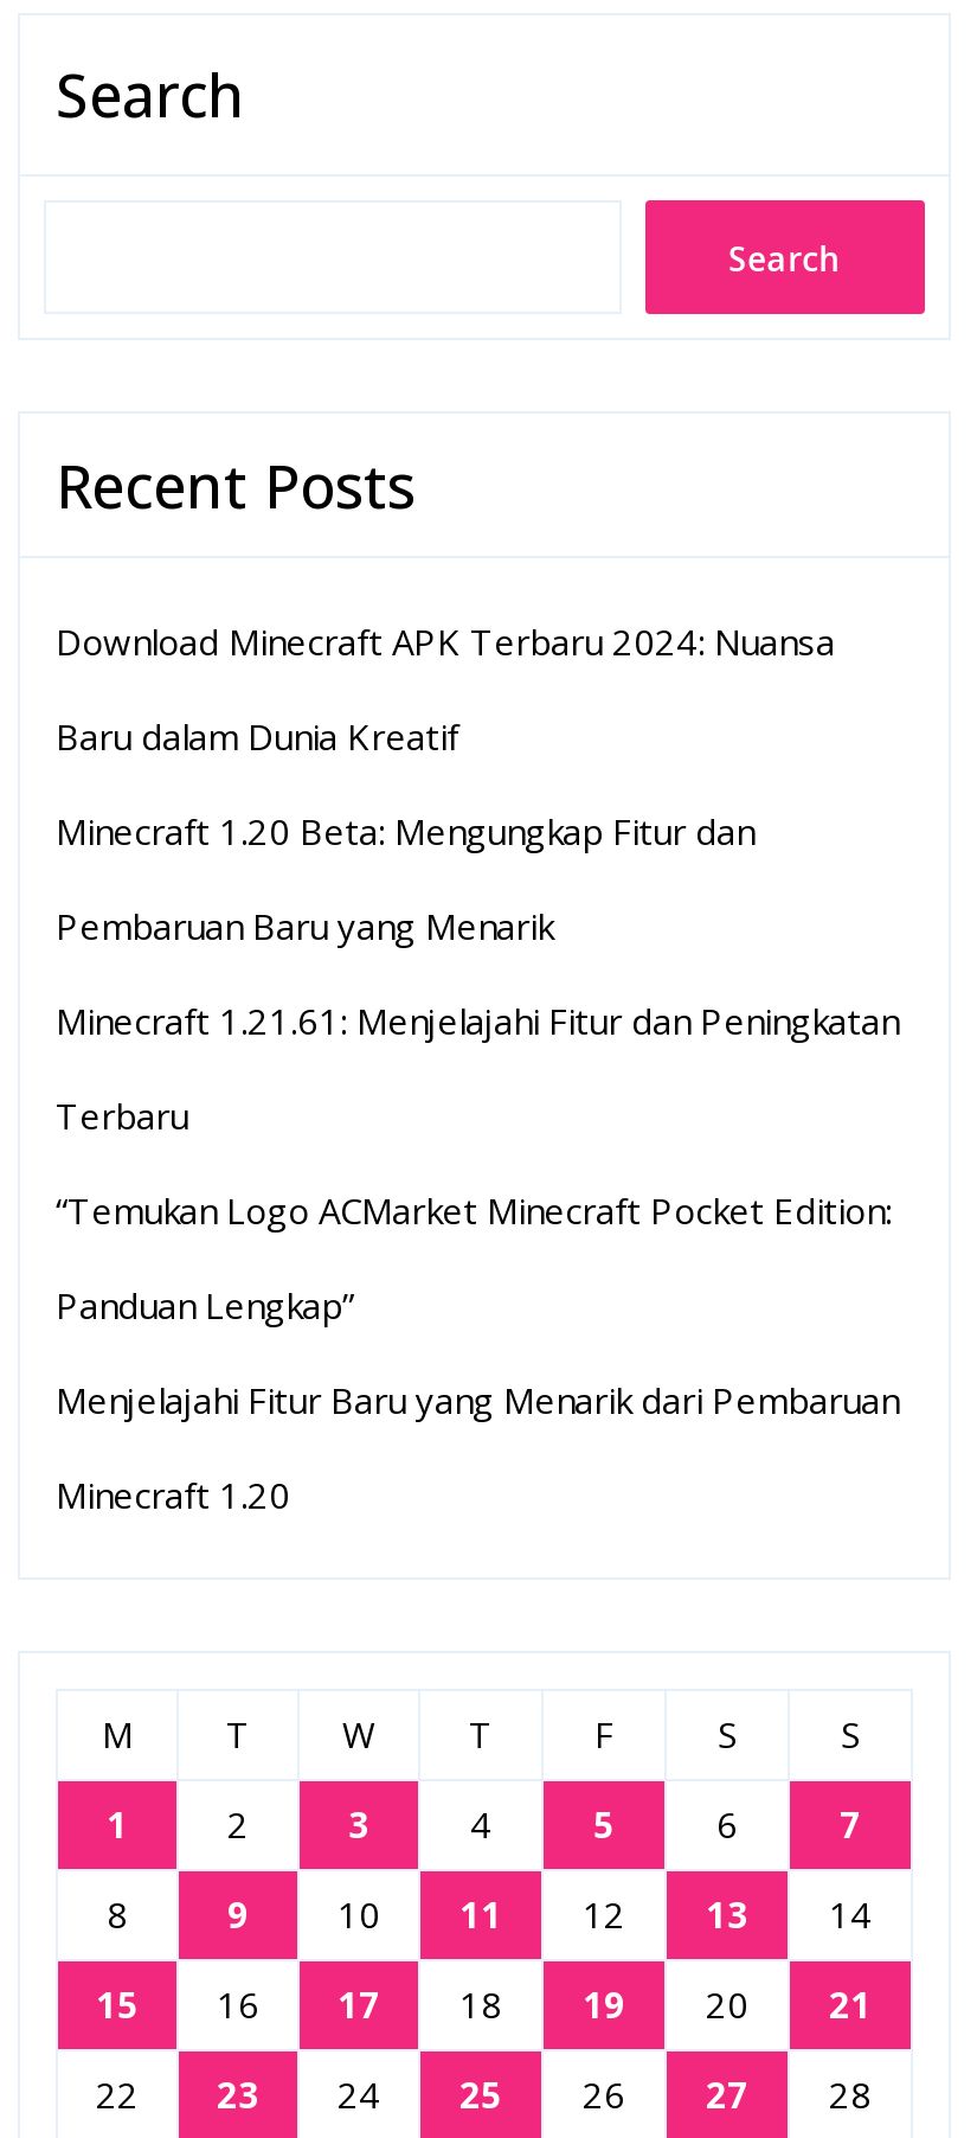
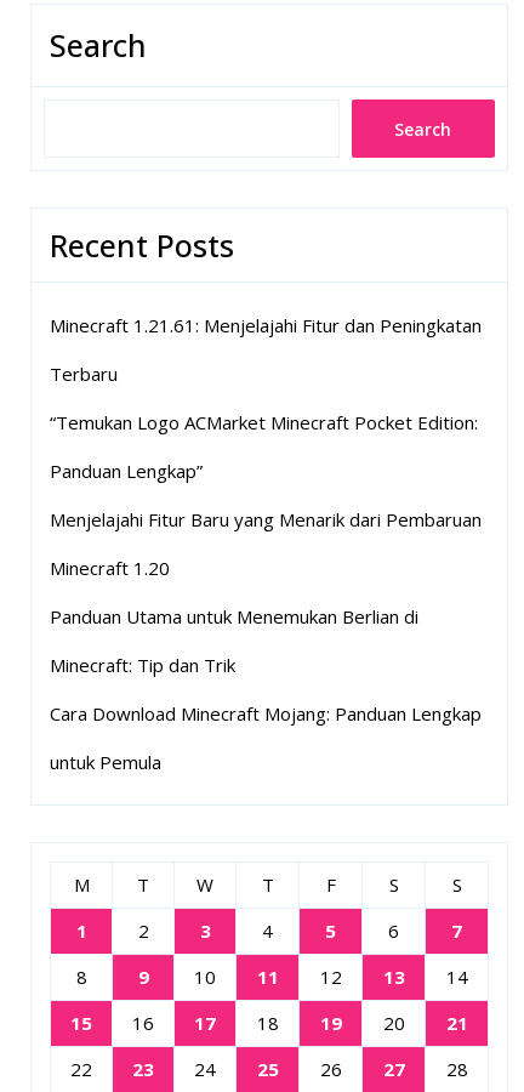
- Download Minecraft APK Terbaru 2024: Nuansa
- Baru dalam Dunia Kreatif
- Minecraft 1.20 Beta: Mengungkap Fitur dan
- Pembaruan Baru yang Menarik

moved up: Minecraft 1.21.61: Menjelajahi Fitur dan Peningkatan | Terbaru | “Temukan Logo ACMarket Minecraft Pocket Edition: | Panduan Lengkap” | Menjelajahi Fitur Baru yang Menarik dari Pembaruan | Minecraft 1.20

+ Panduan Utama untuk Menemukan Berlian di
+ Minecraft: Tip dan Trik
+ Cara Download Minecraft Mojang: Panduan Lengkap
+ untuk Pemula
